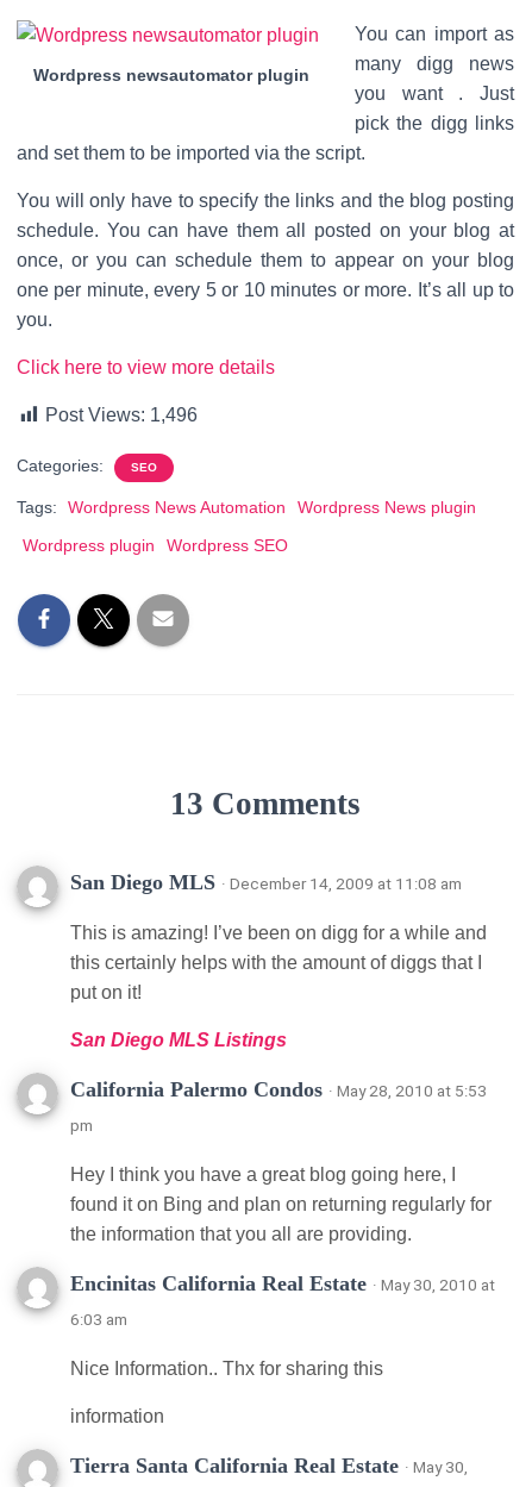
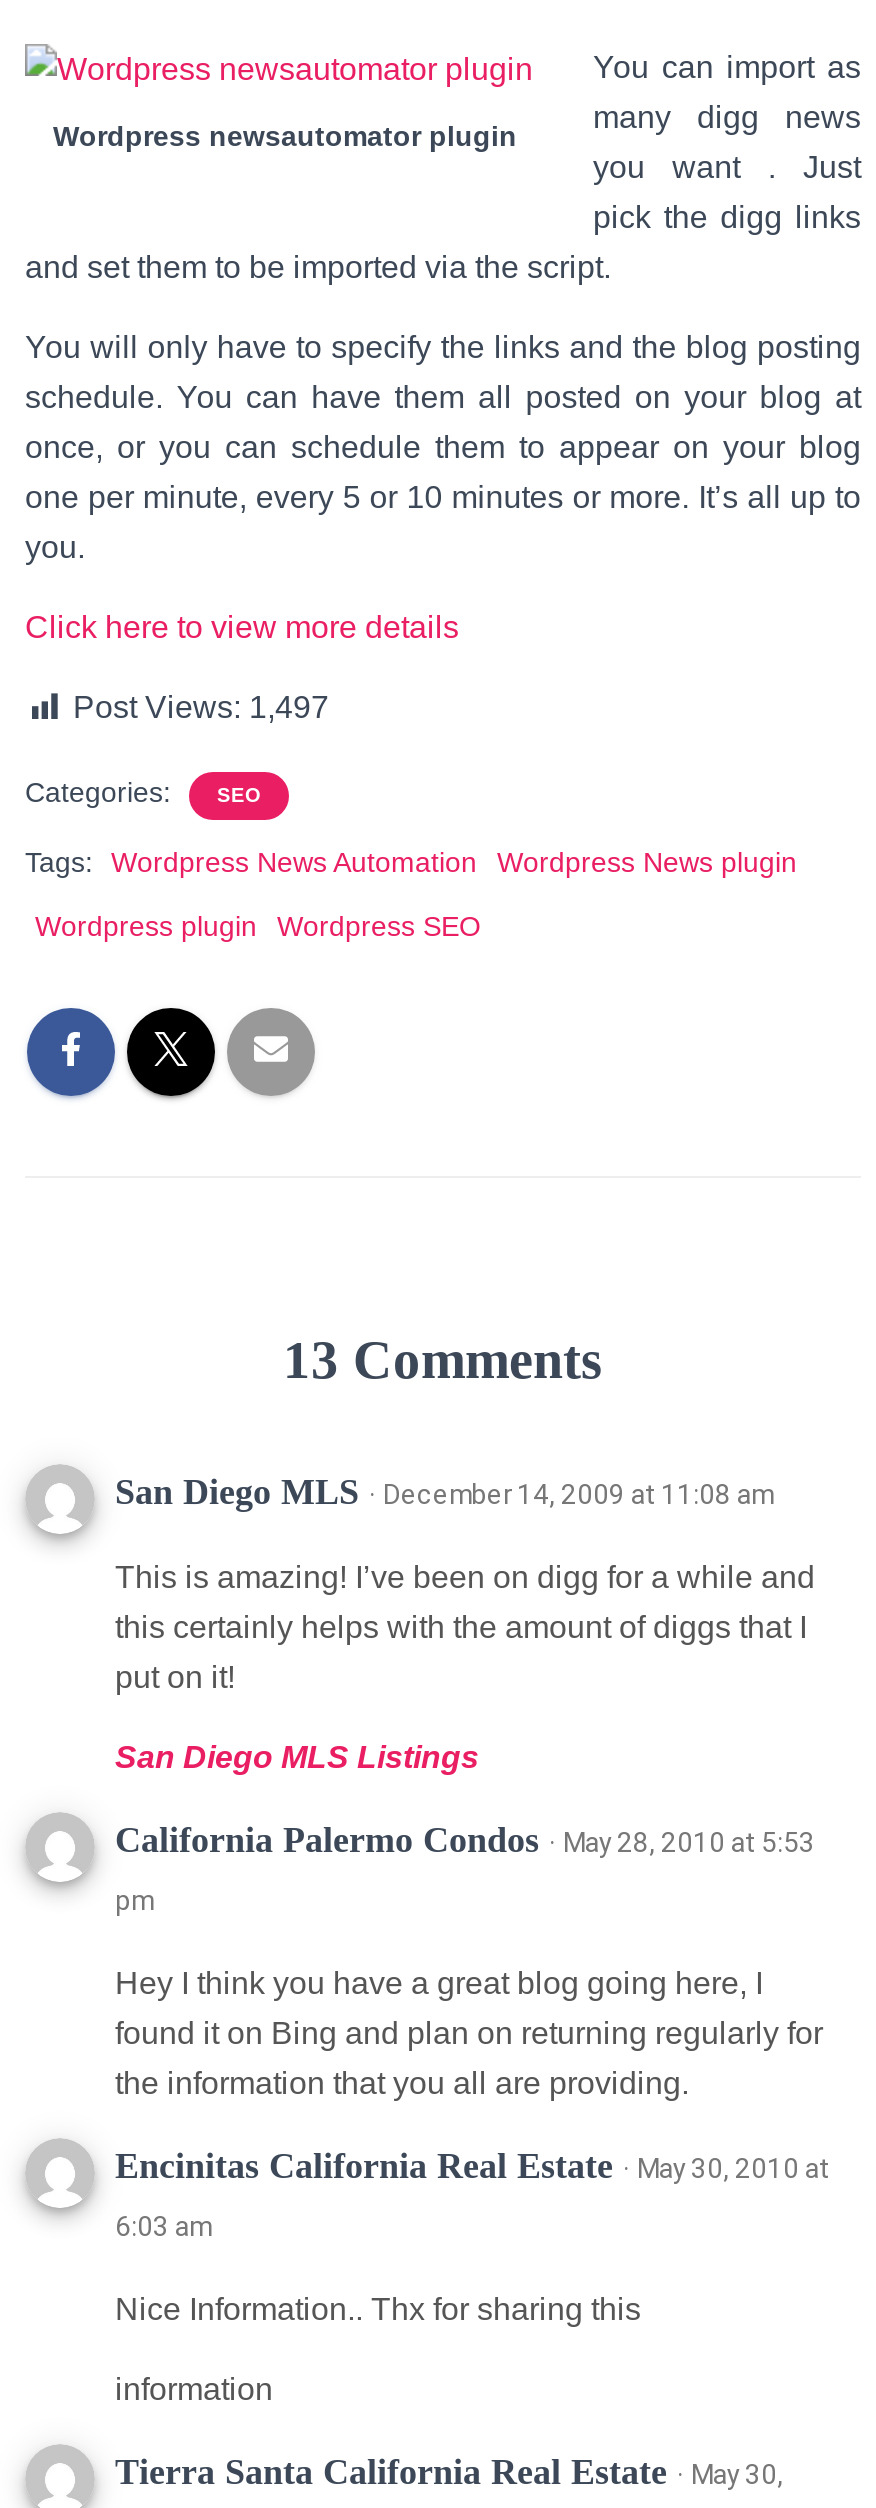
- Post Views: 1,496
+ Post Views: 1,497
